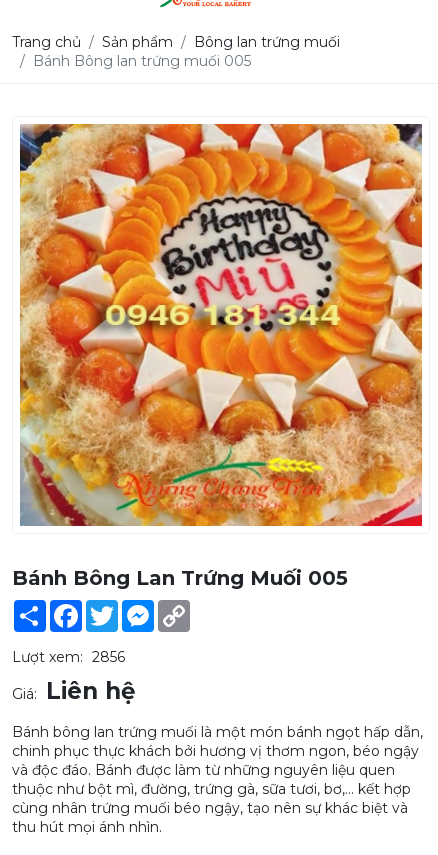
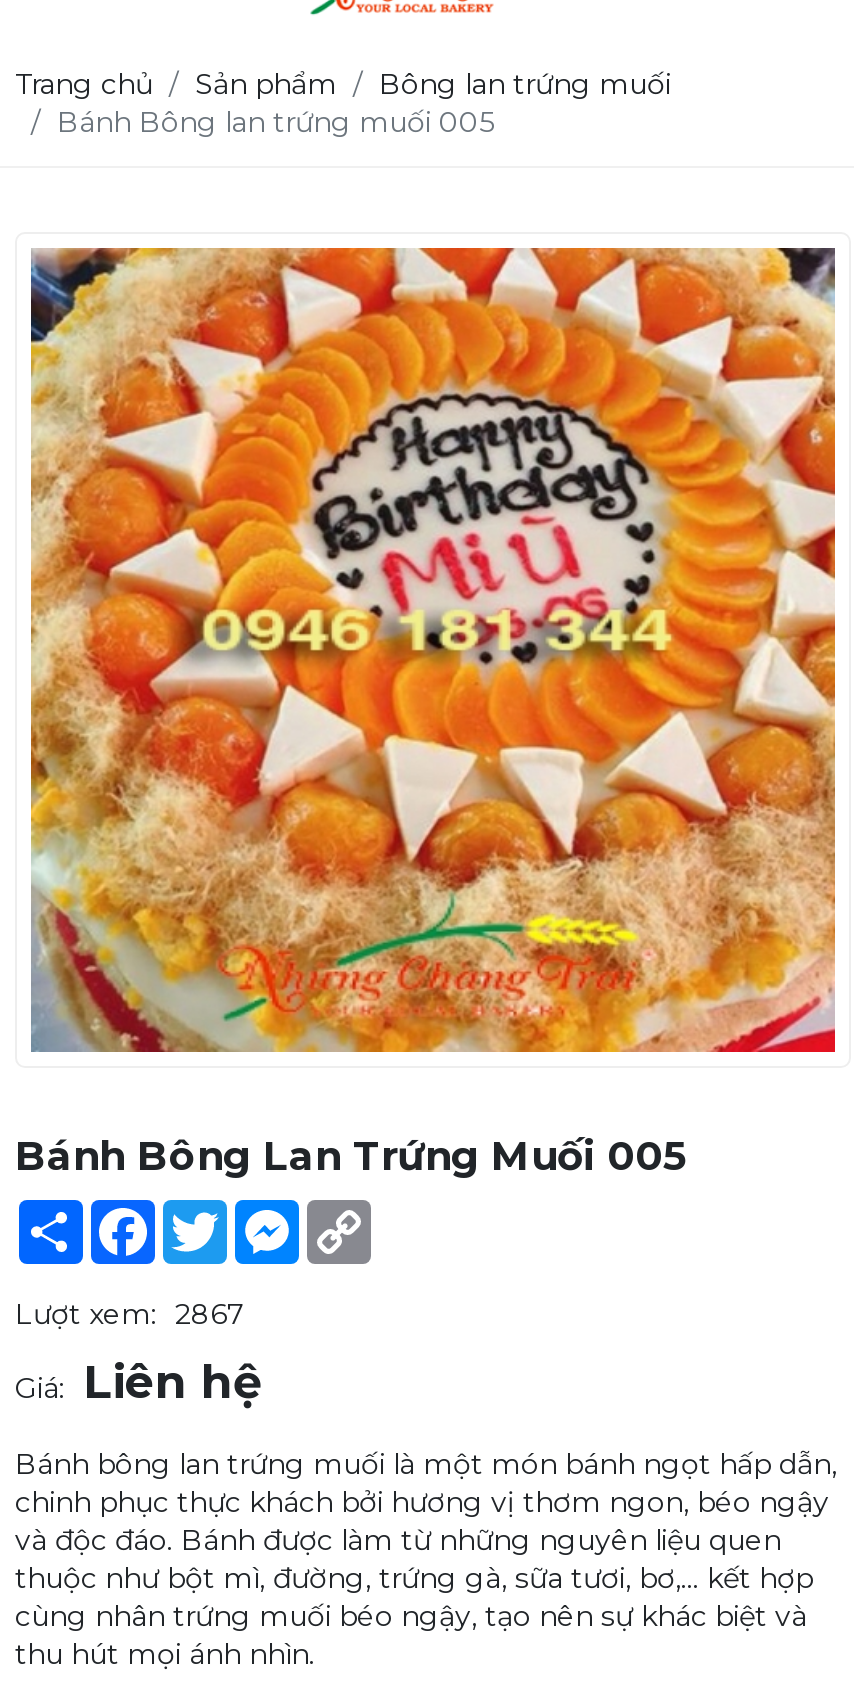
- Lượt xem: 2856
+ Lượt xem: 2867
